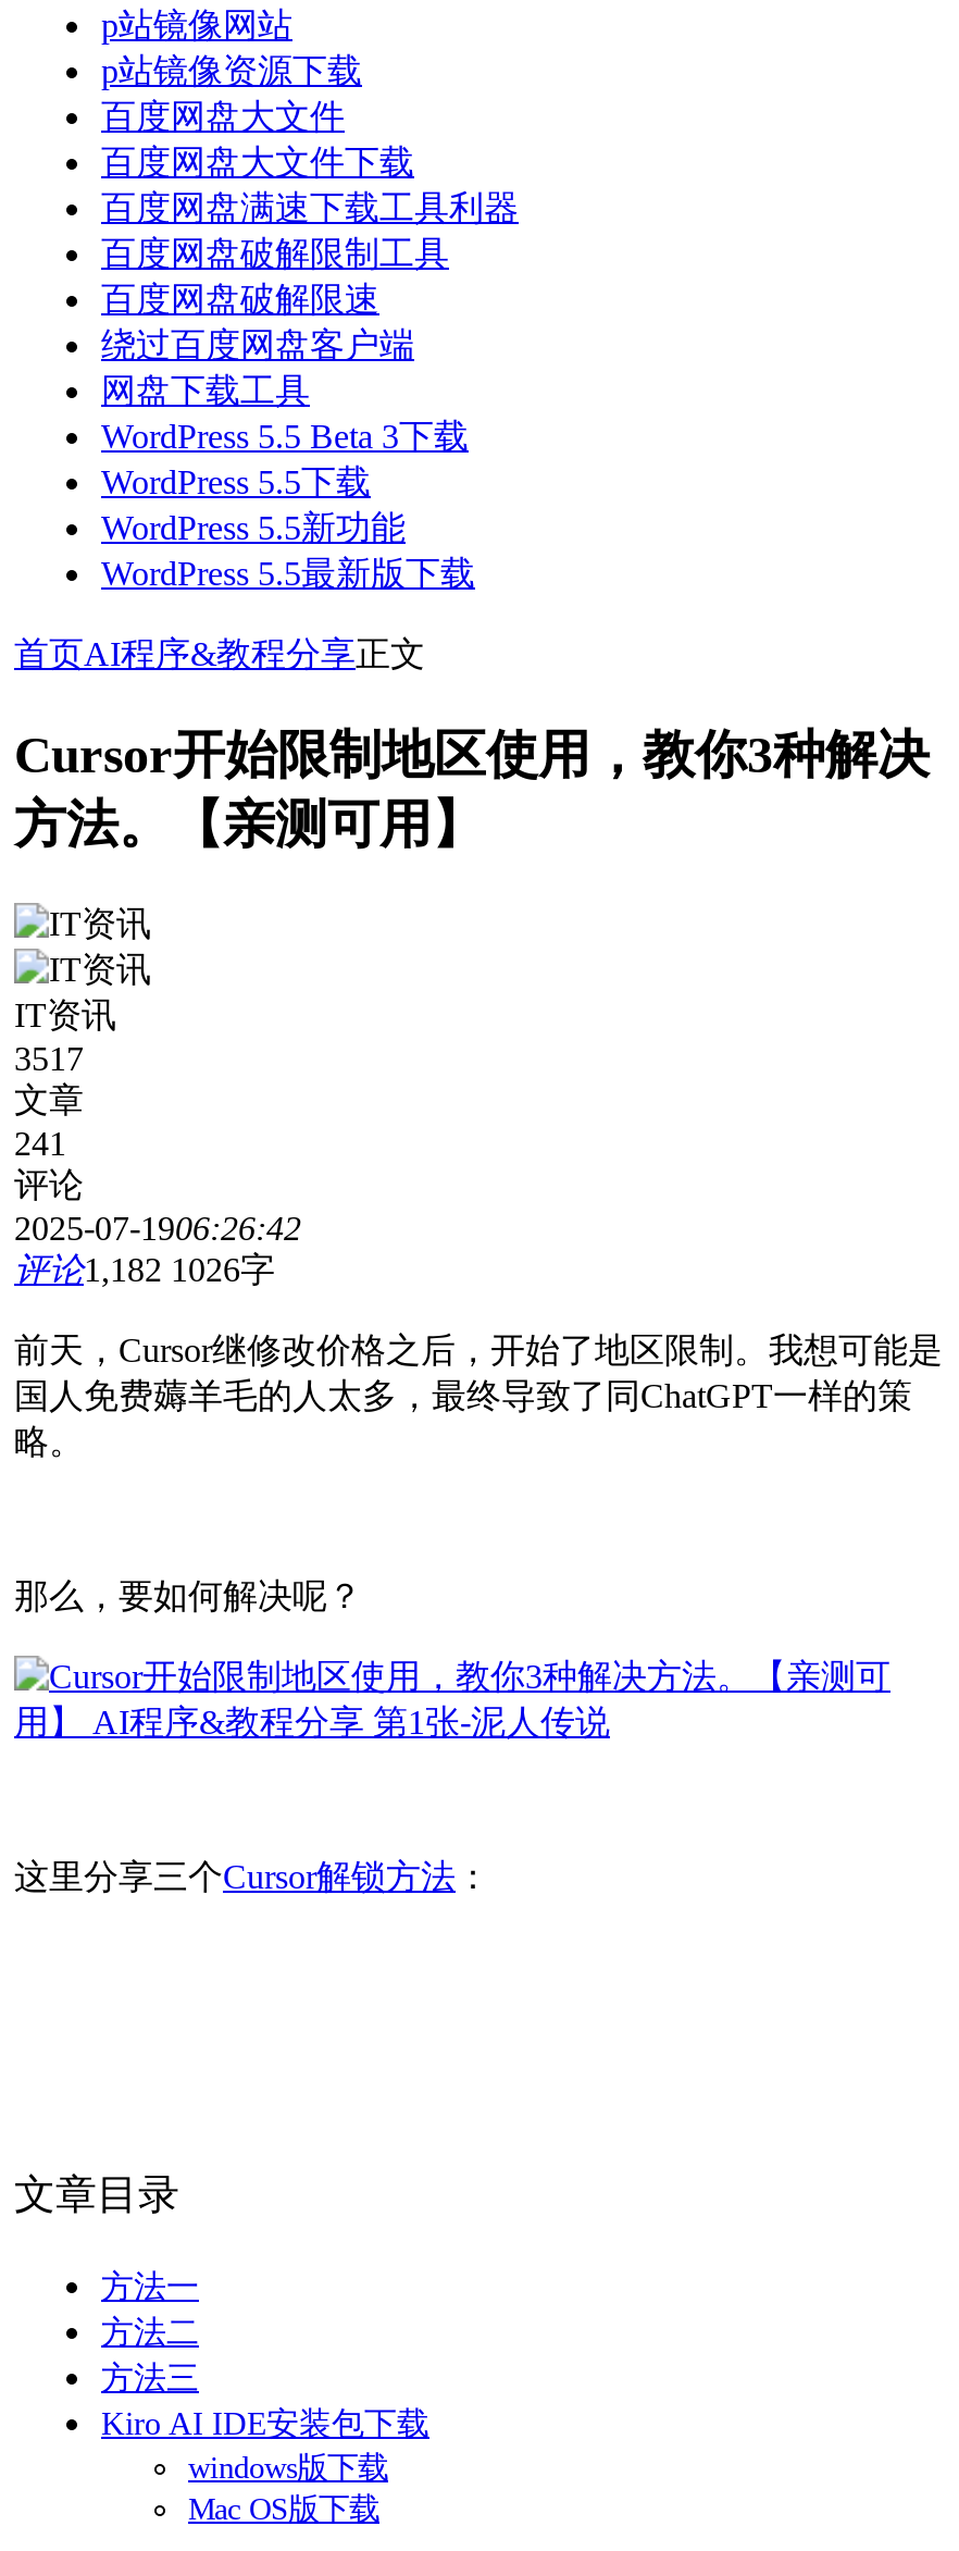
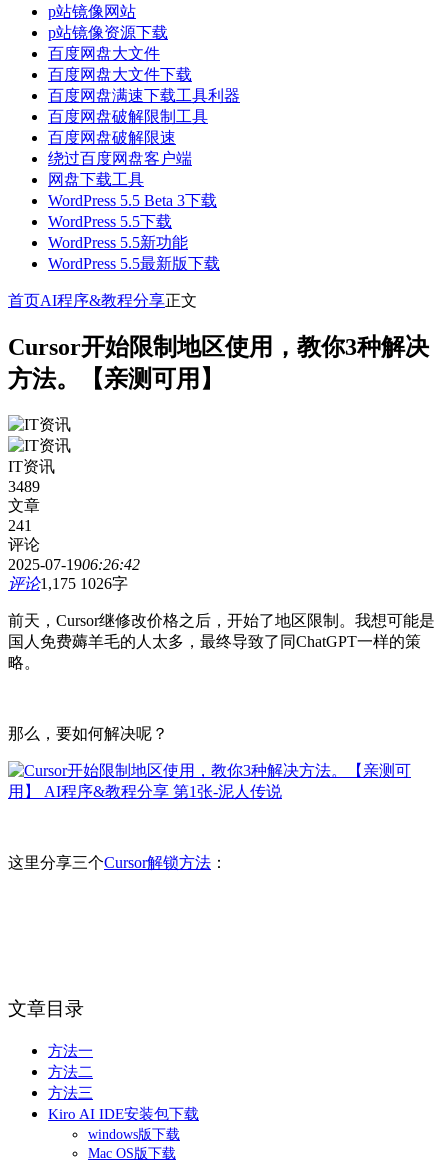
- 3517
+ 3489

- 评论1,182 1026字
+ 评论1,175 1026字
